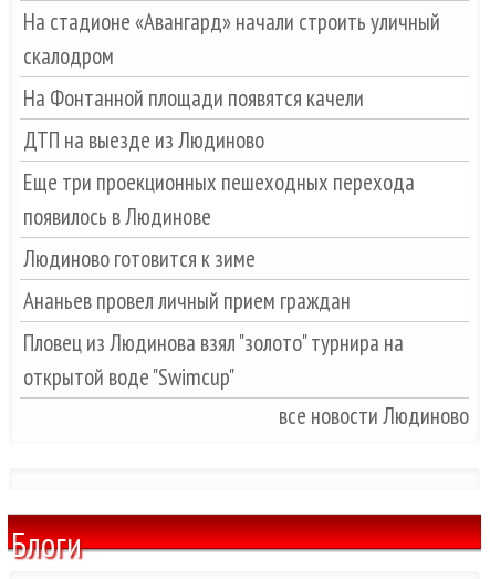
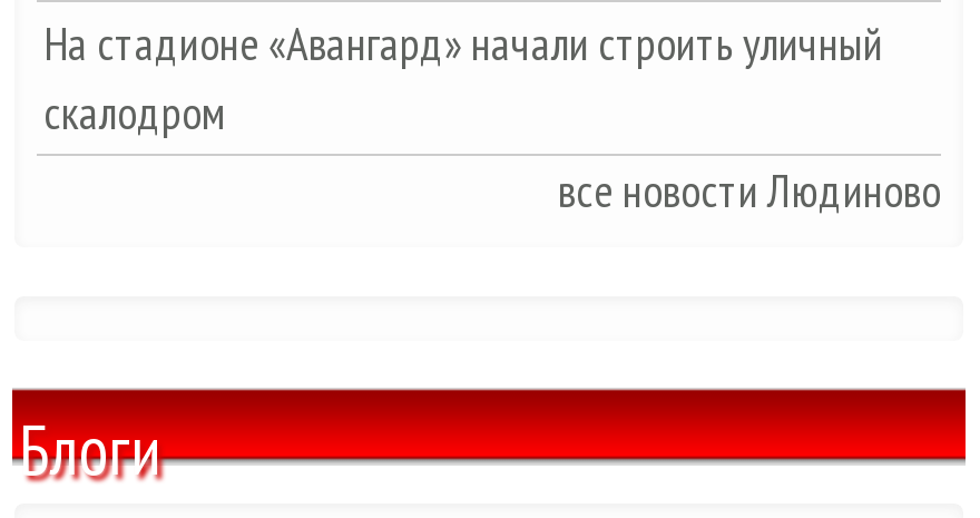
- На Фонтанной площади появятся качели
- ДТП на выезде из Людиново
- Еще три проекционных пешеходных перехода
- появилось в Людинове
- Людиново готовится к зиме
- Ананьев провел личный прием граждан
- Пловец из Людинова взял "золото" турнира на
- открытой воде "Swimcup"
